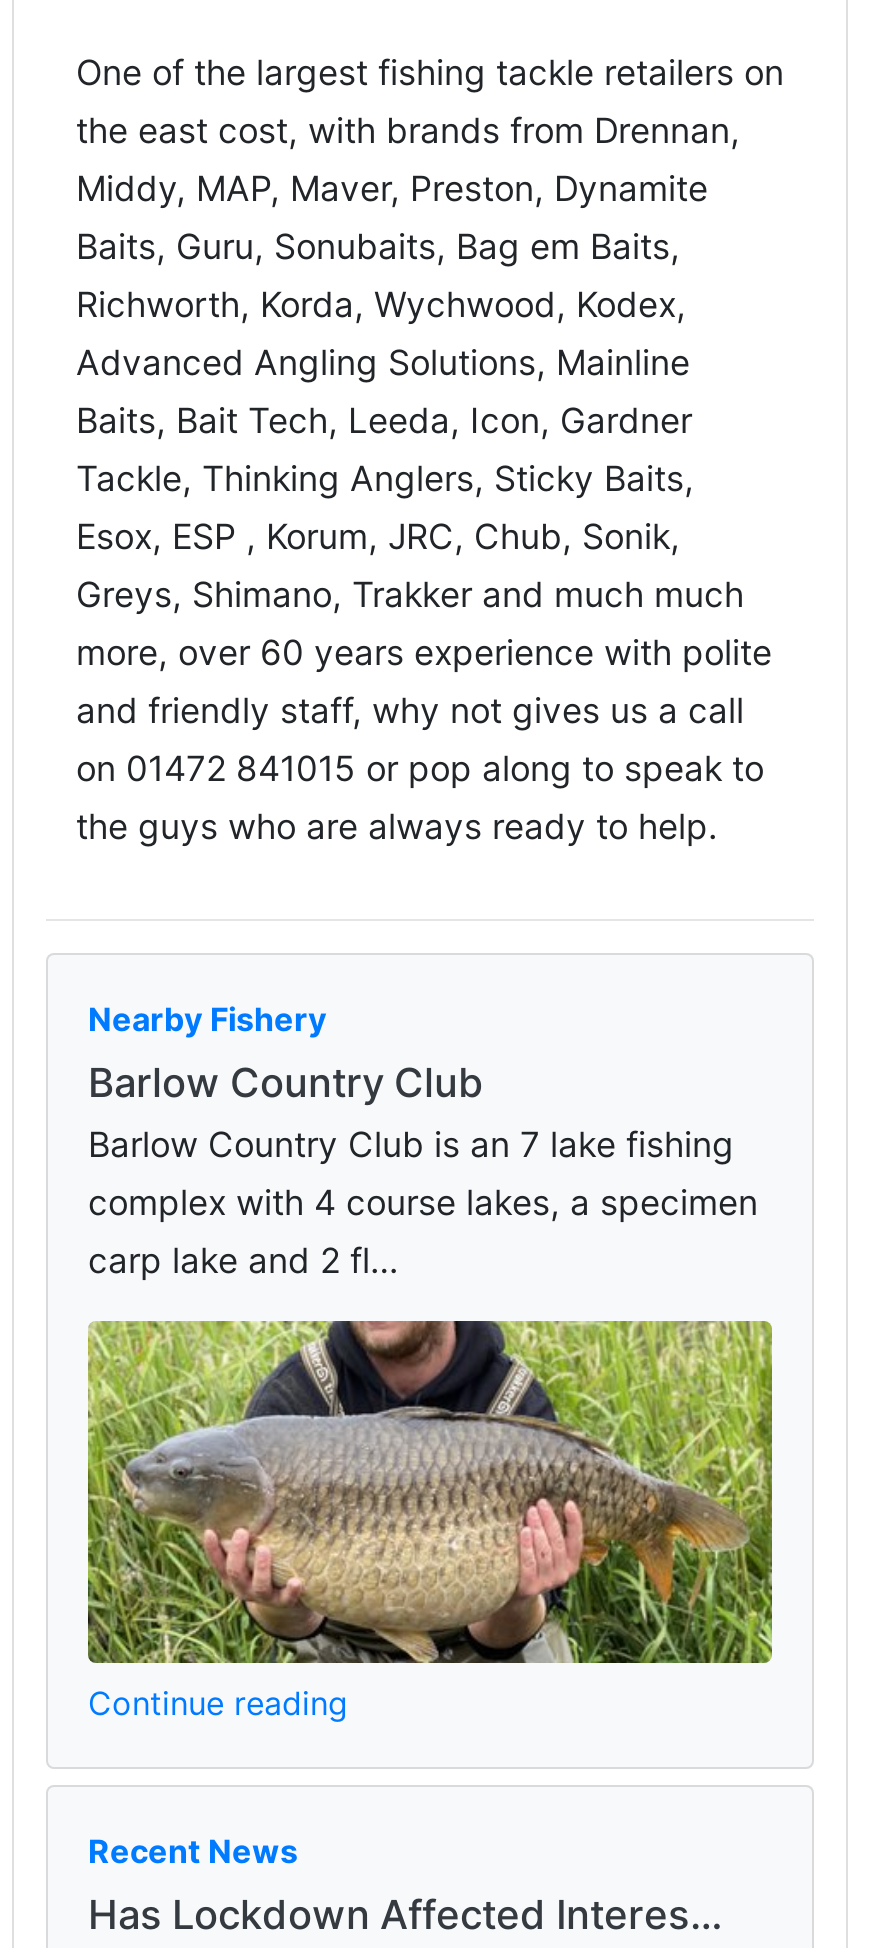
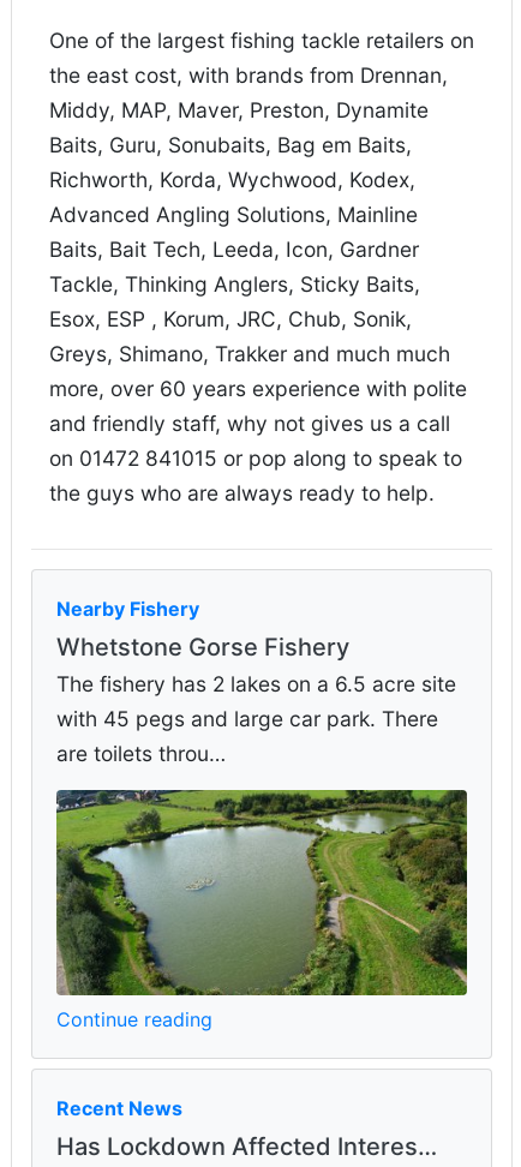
- Barlow Country Club
- Barlow Country Club is an 7 lake fishing
- complex with 4 course lakes, a specimen
- carp lake and 2 fl…
+ Whetstone Gorse Fishery
+ The fishery has 2 lakes on a 6.5 acre site
+ with 45 pegs and large car park. There
+ are toilets throu…

- [image]
+ [image]
